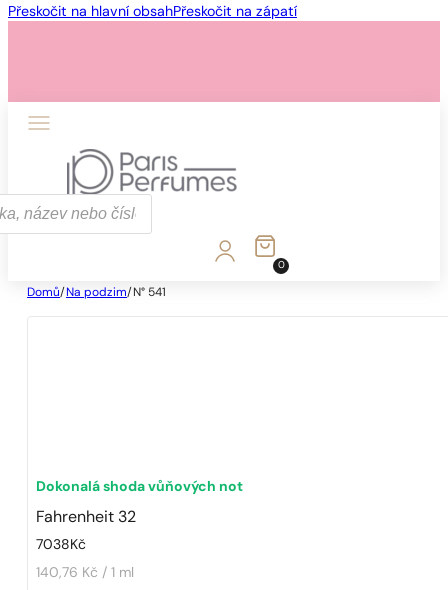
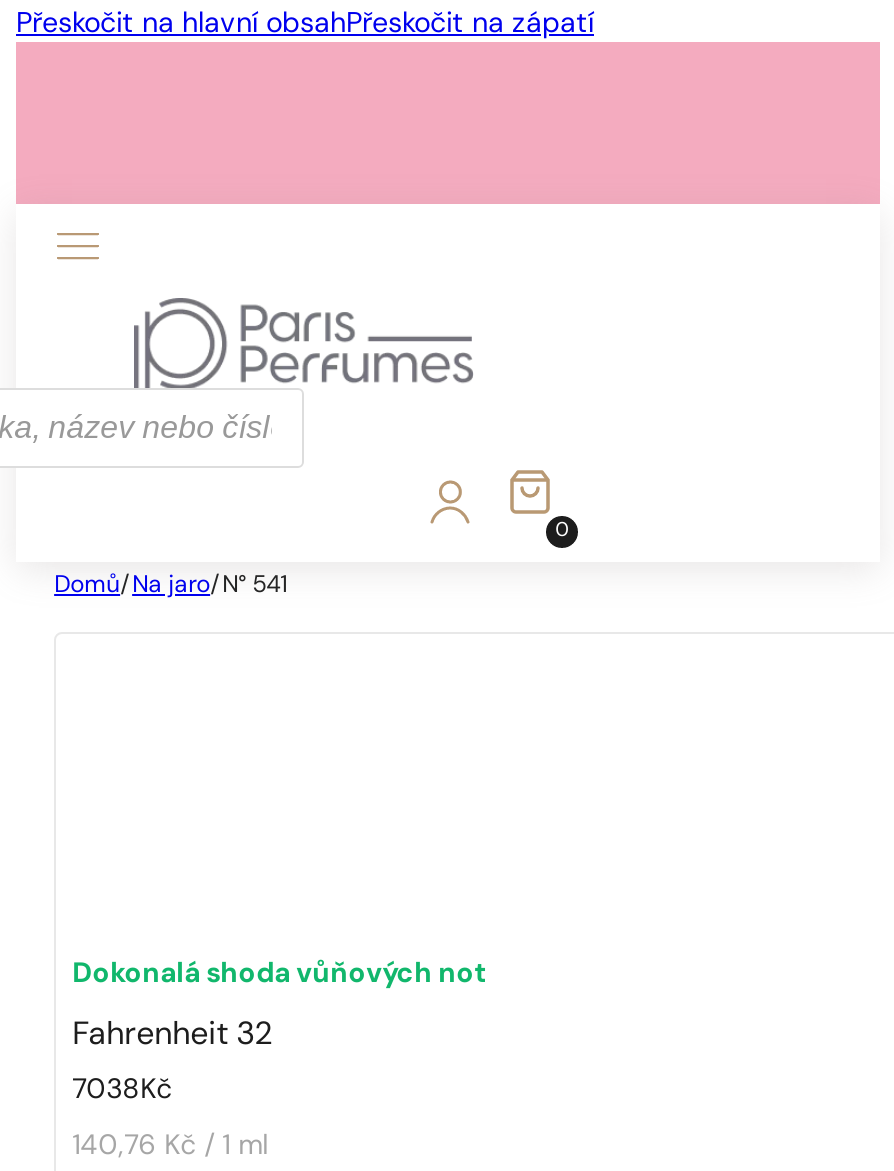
- Domů/ Na podzim/ N° 541
+ Domů/ Na jaro/ N° 541
